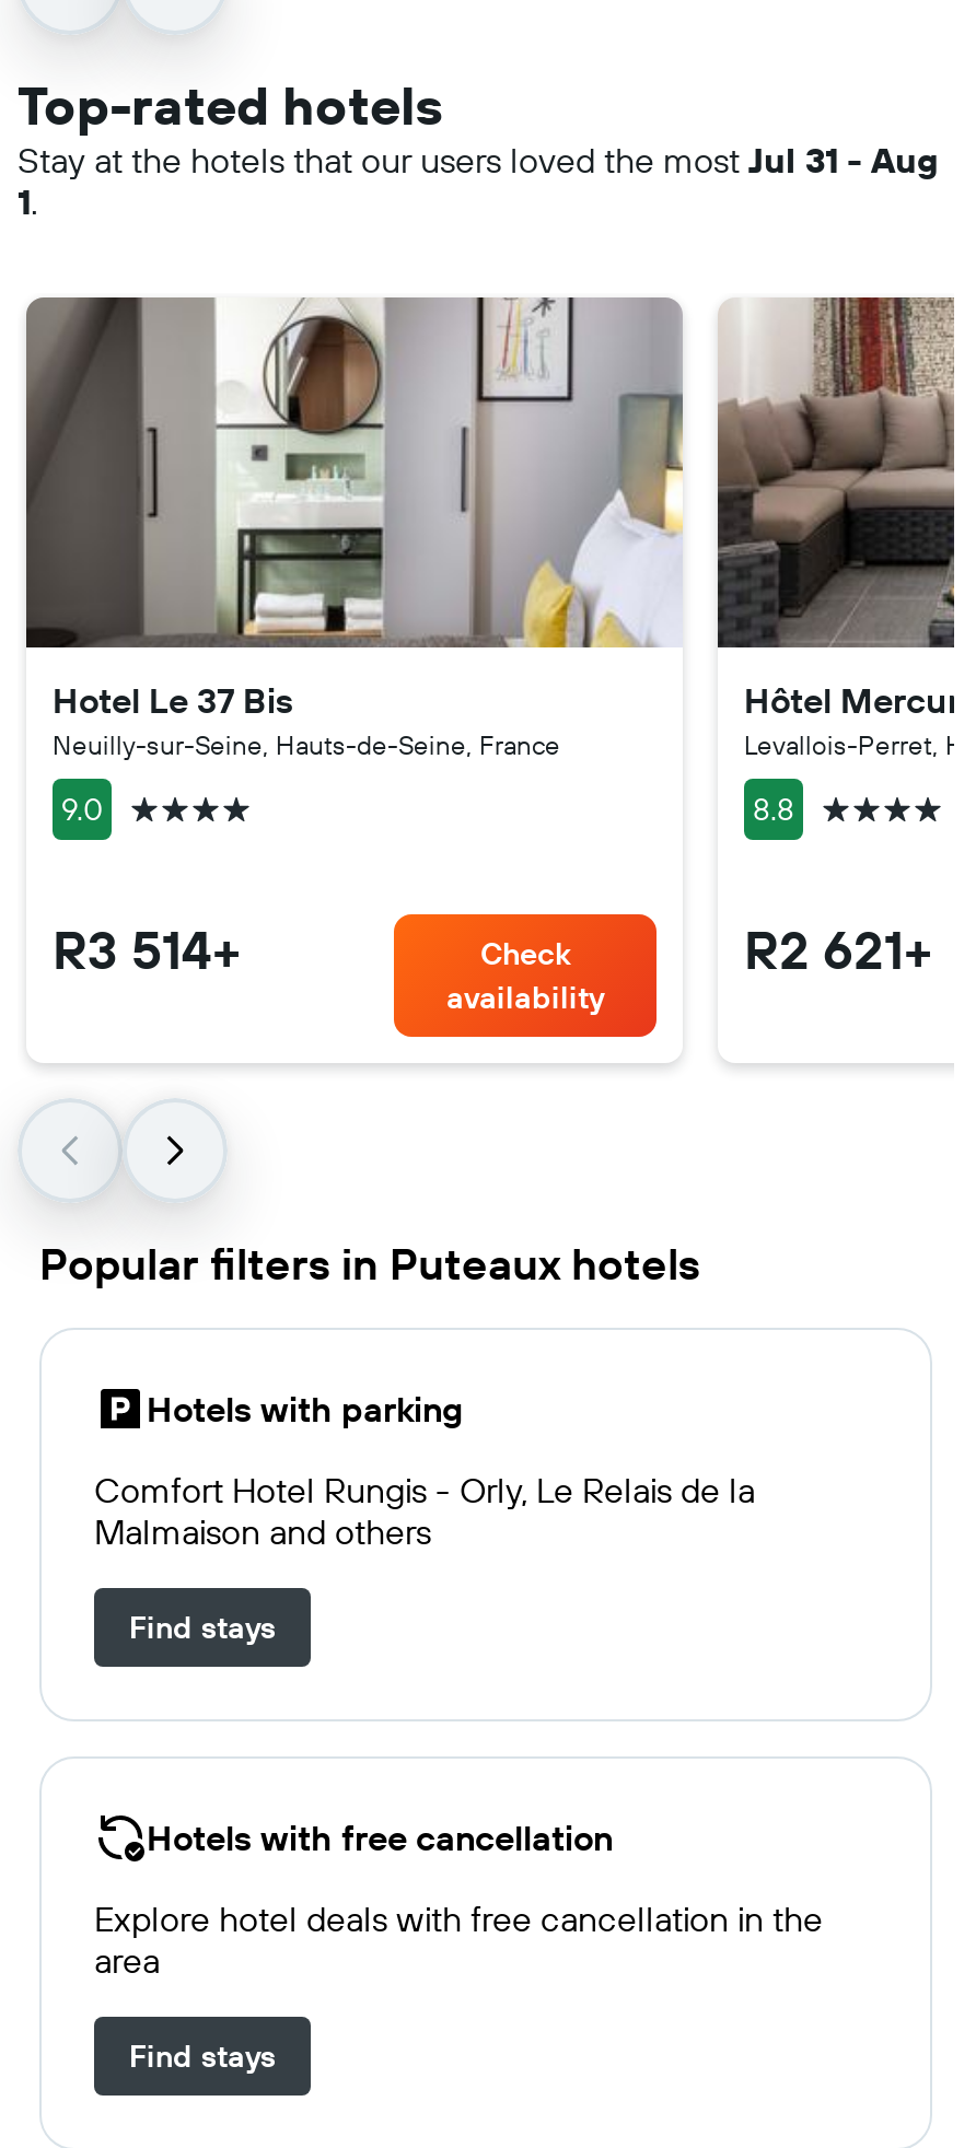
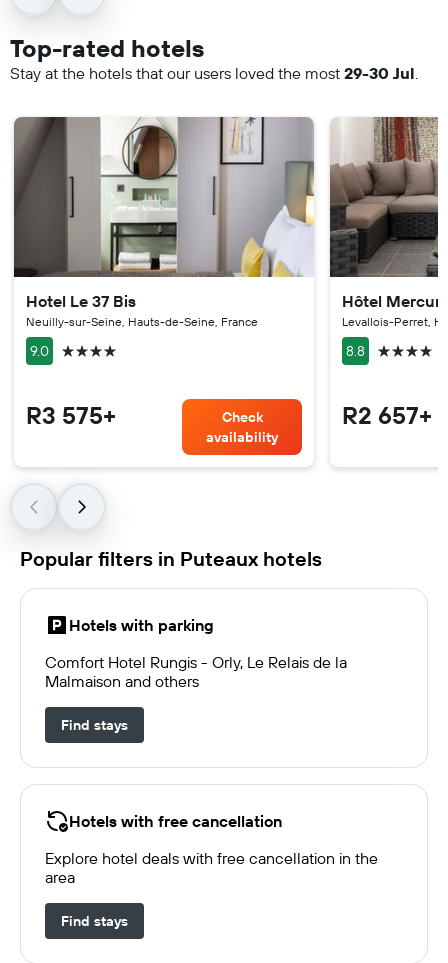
- Stay at the hotels that our users loved the most Jul 31 - Aug
- 1.
+ Stay at the hotels that our users loved the most 29-30 Jul.

- R3 514+
+ R3 575+

- R2 621+
+ R2 657+
